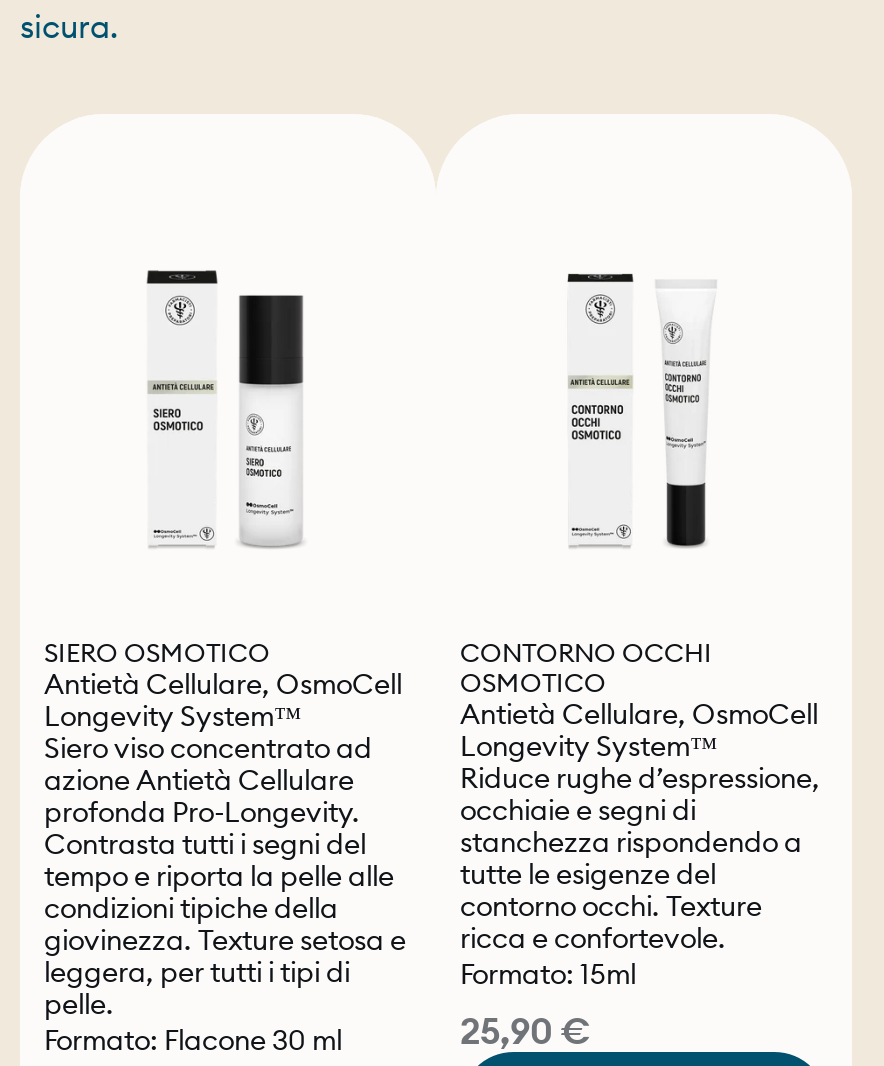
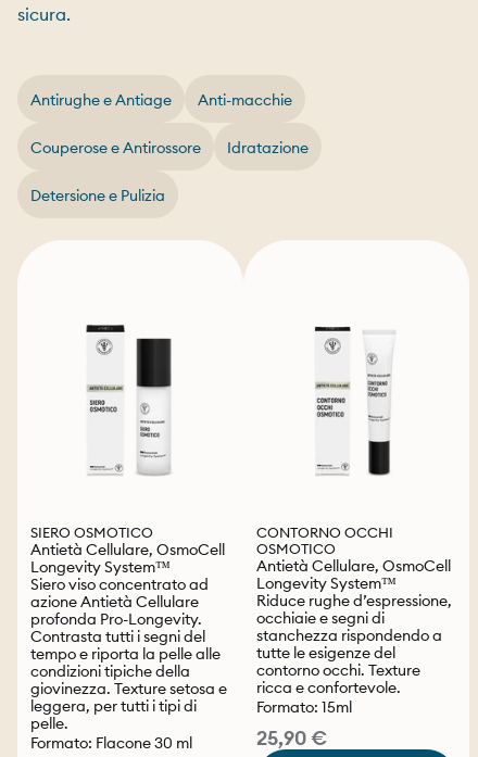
+ Antirughe e Antiage
+ Anti-macchie
+ Couperose e Antirossore
+ Idratazione
+ Detersione e Pulizia
